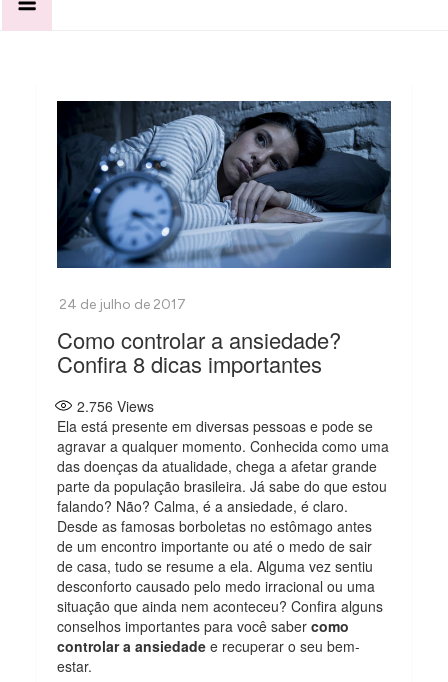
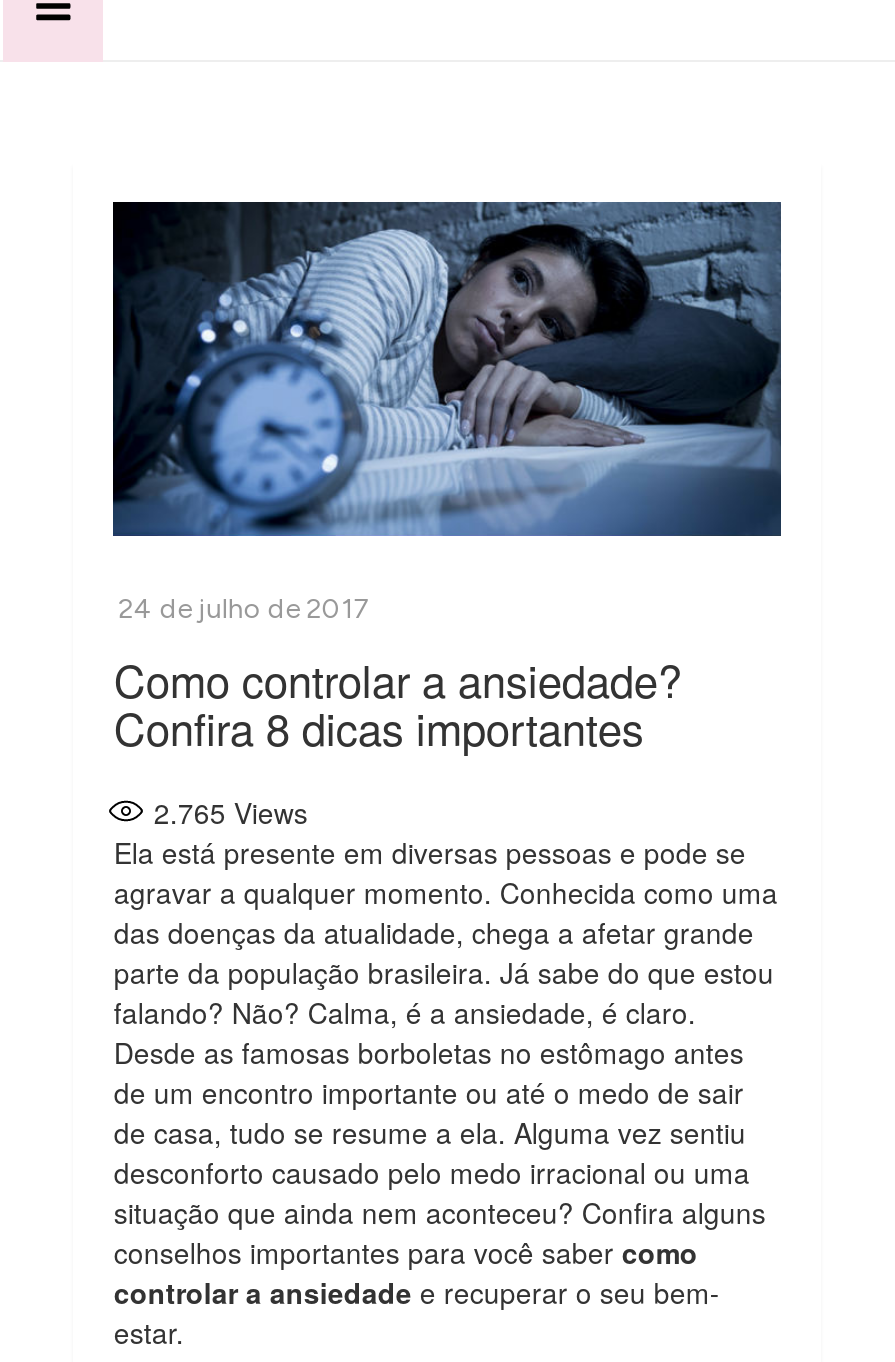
- 2.756 Views
+ 2.765 Views
